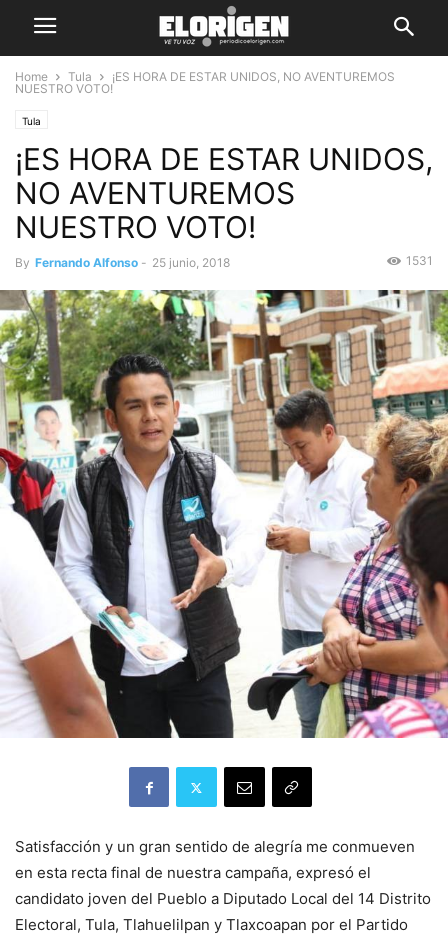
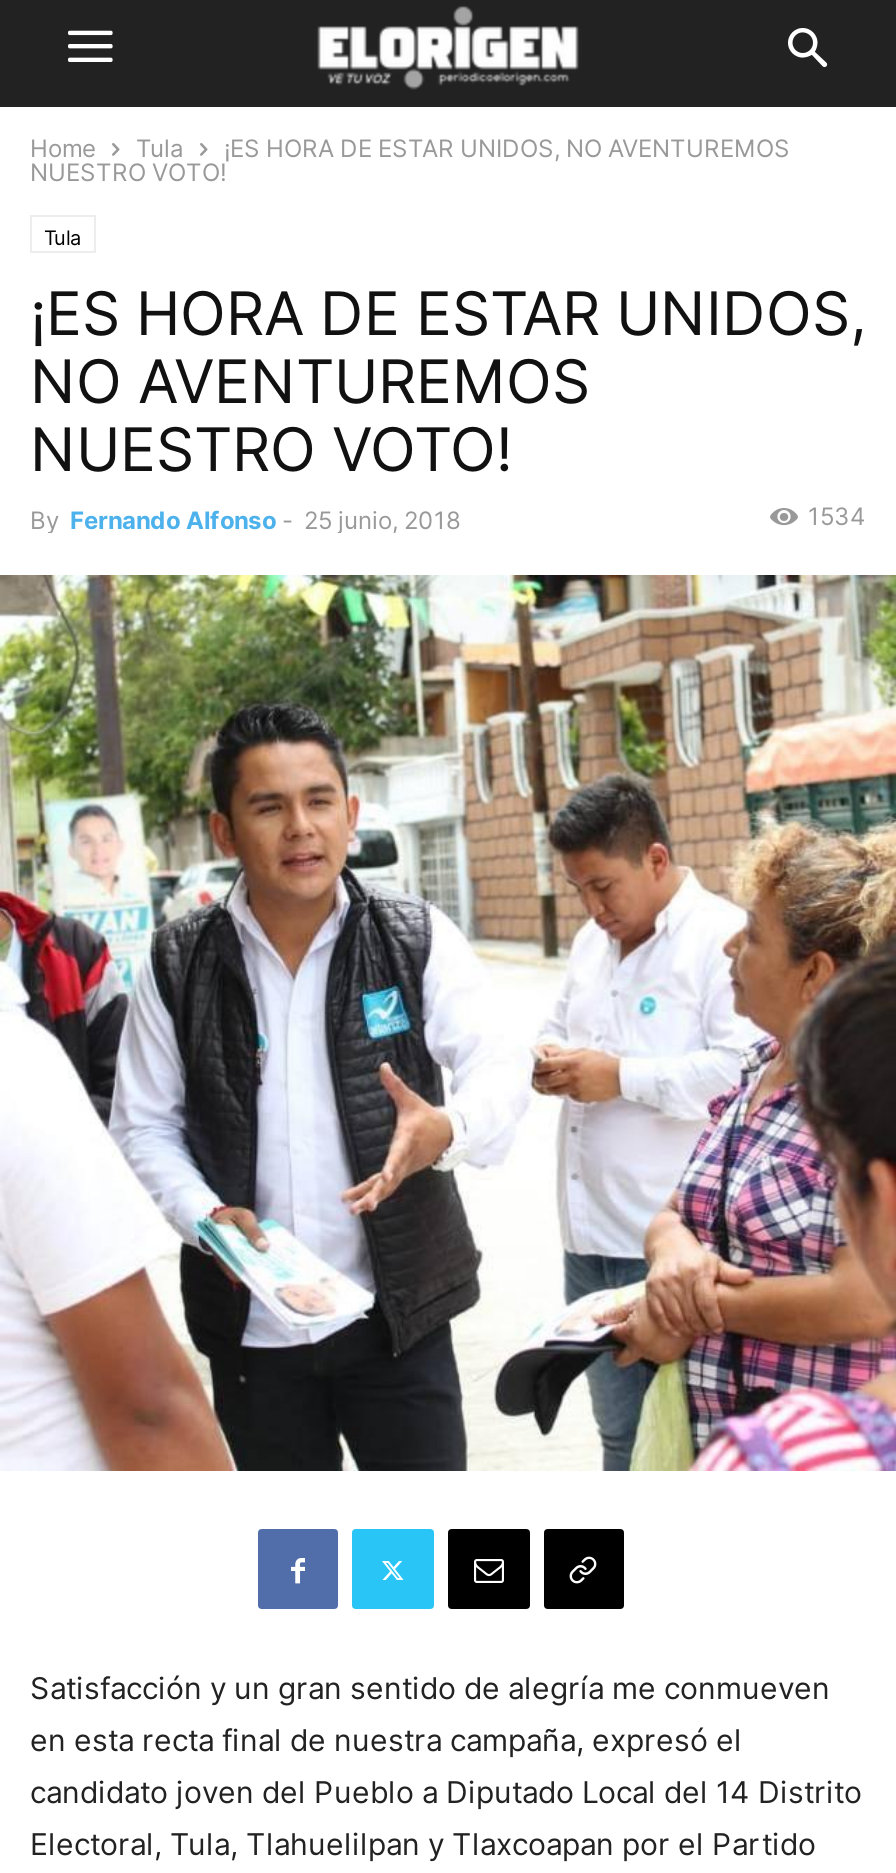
- 1531
+ 1534
